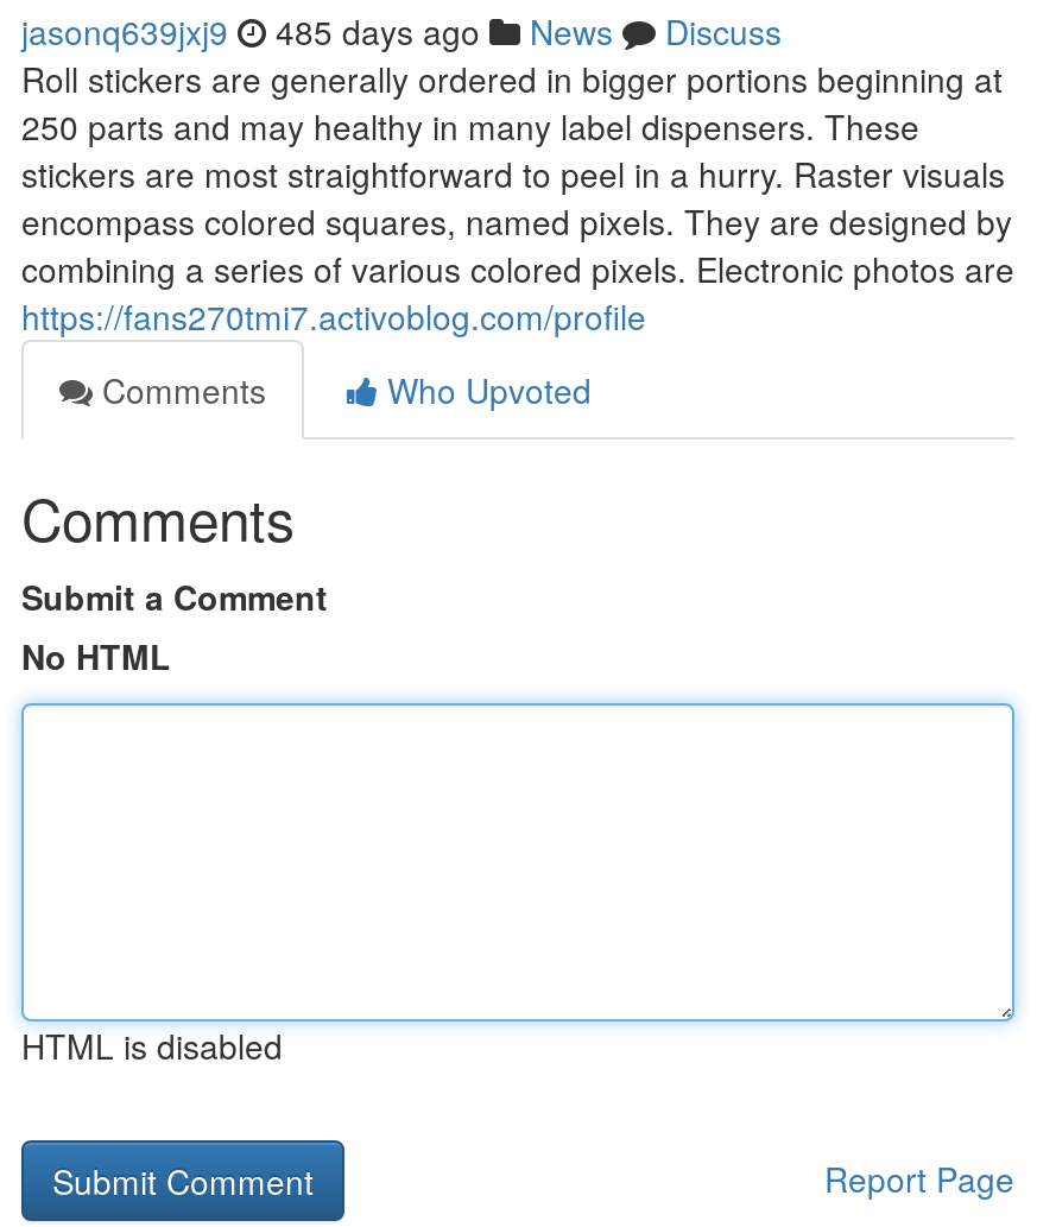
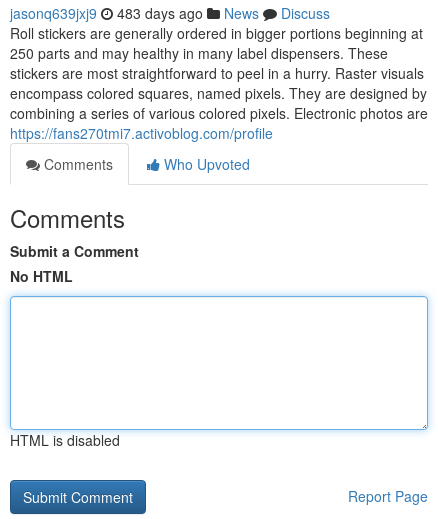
- jasonq639jxj9 485 days ago News Discuss
+ jasonq639jxj9 483 days ago News Discuss
